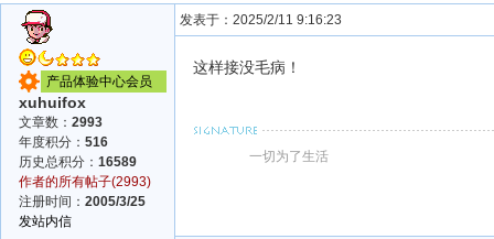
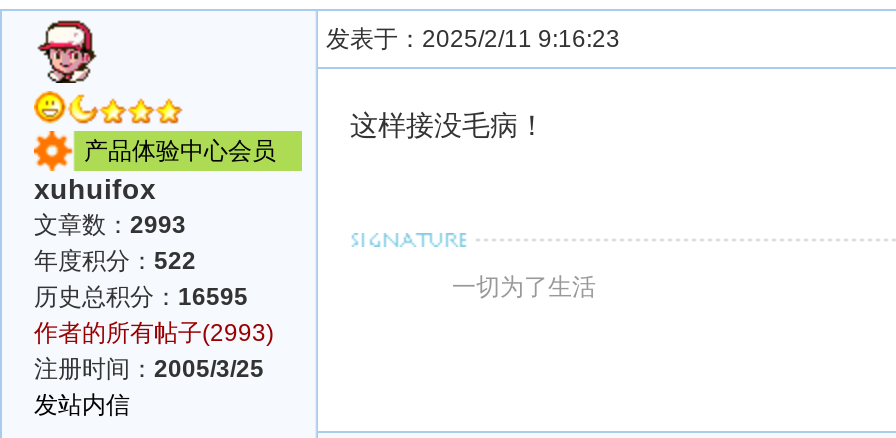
- 年度积分：516
+ 年度积分：522

- 历史总积分：16589
+ 历史总积分：16595
